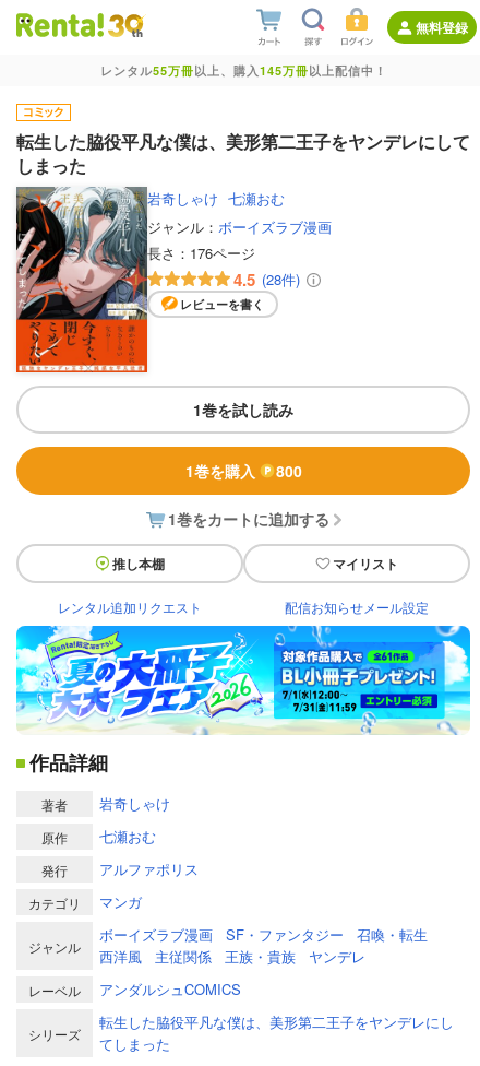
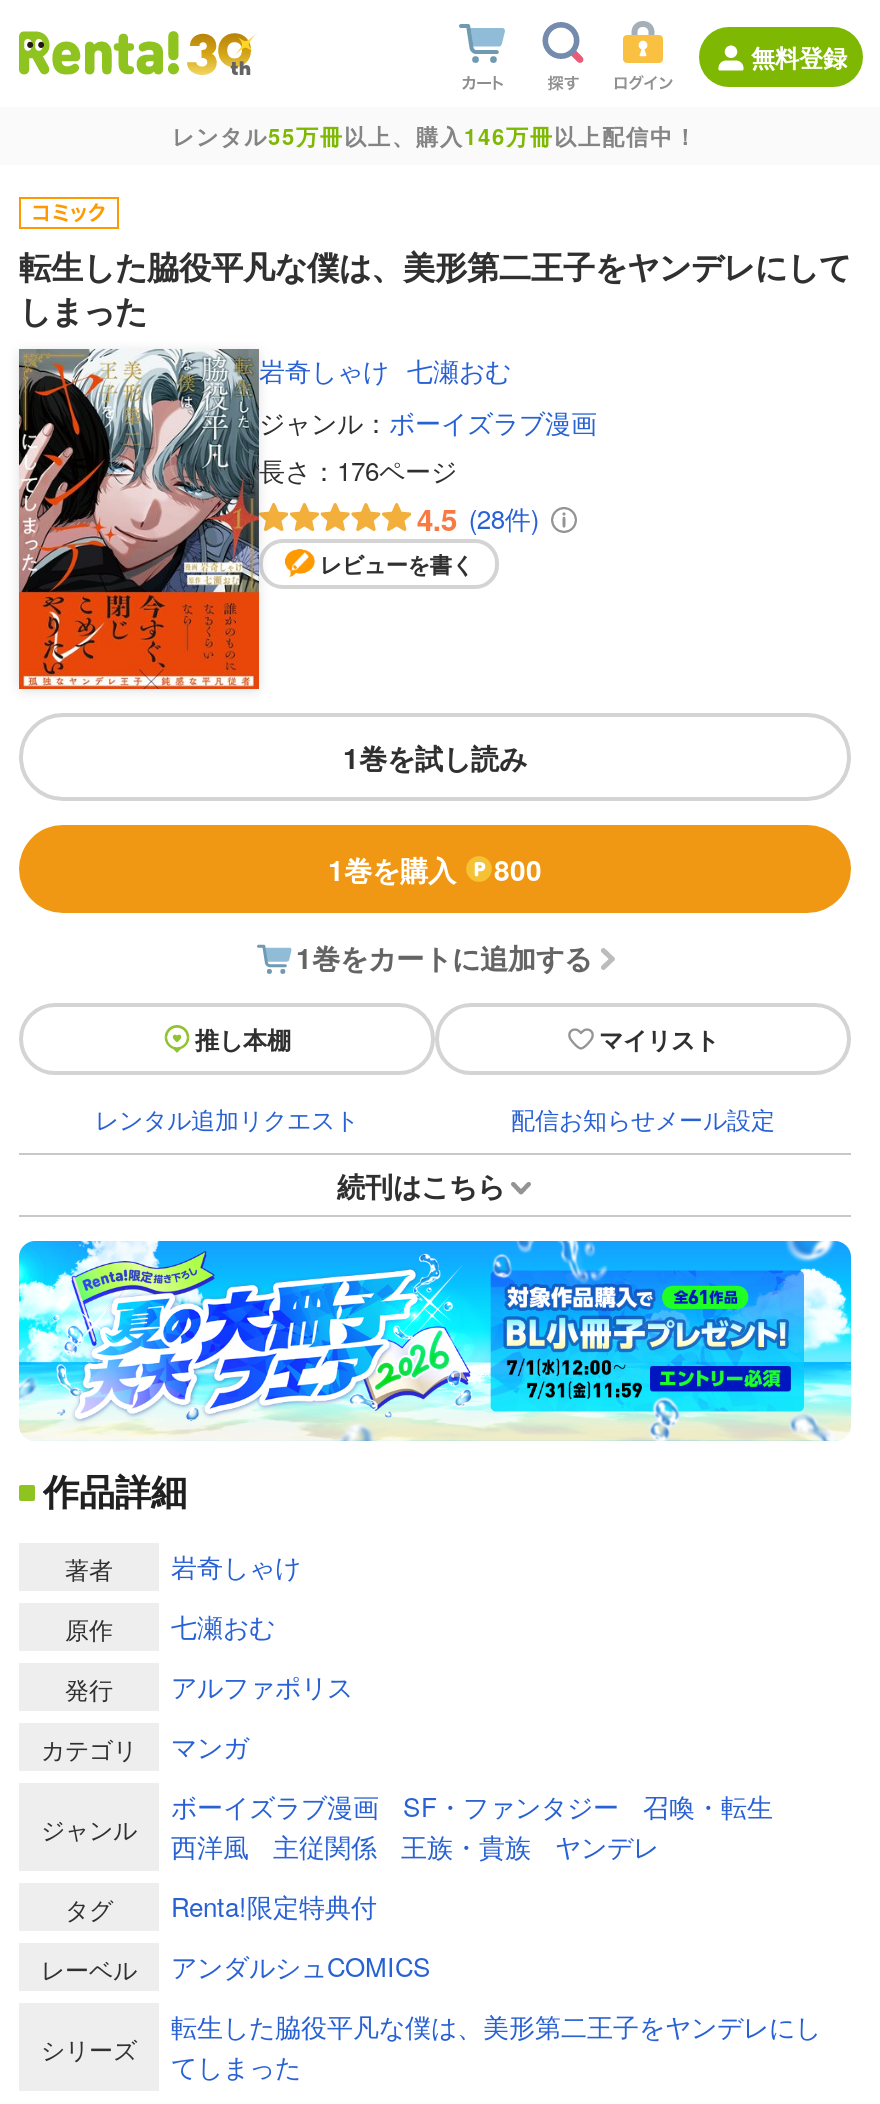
- レンタル55万冊以上、購入145万冊以上配信中！
+ レンタル55万冊以上、購入146万冊以上配信中！

+ 続刊はこちら

+ タグ
+ Renta!限定特典付
